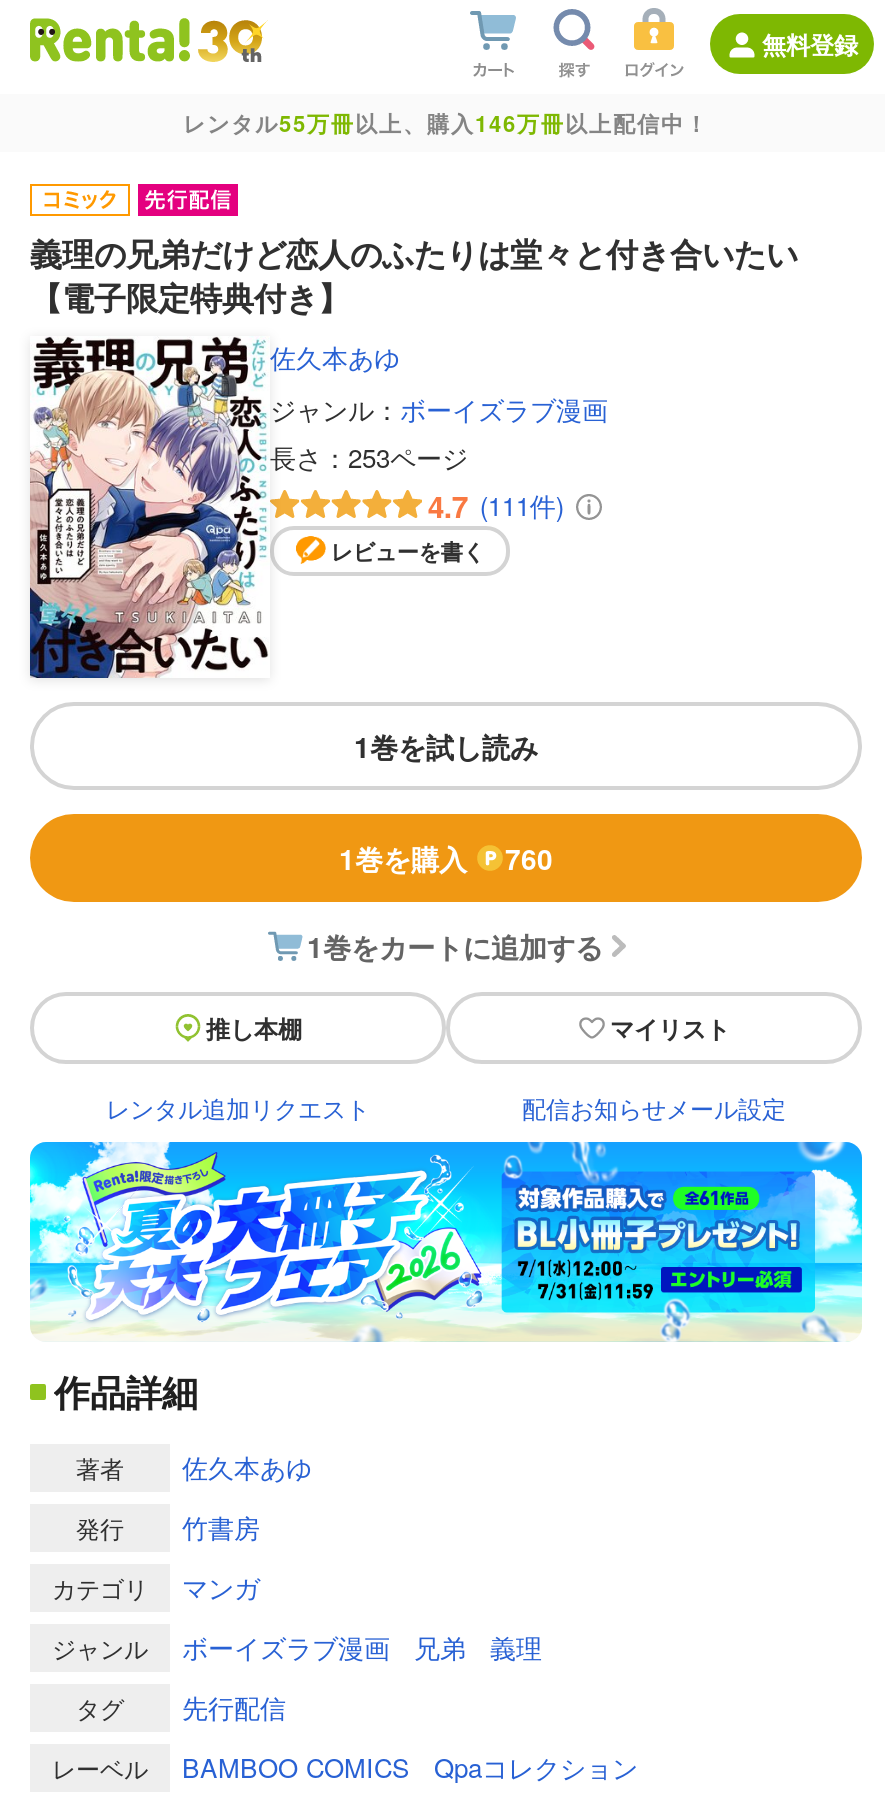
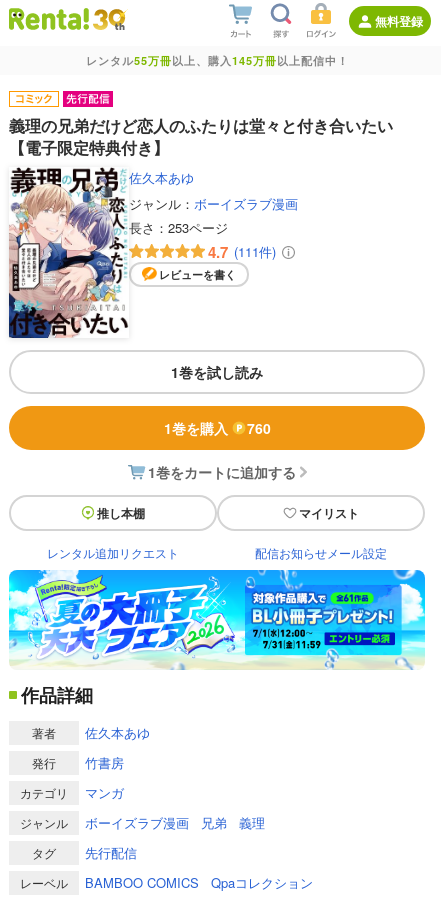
- レンタル55万冊以上、購入146万冊以上配信中！
+ レンタル55万冊以上、購入145万冊以上配信中！
